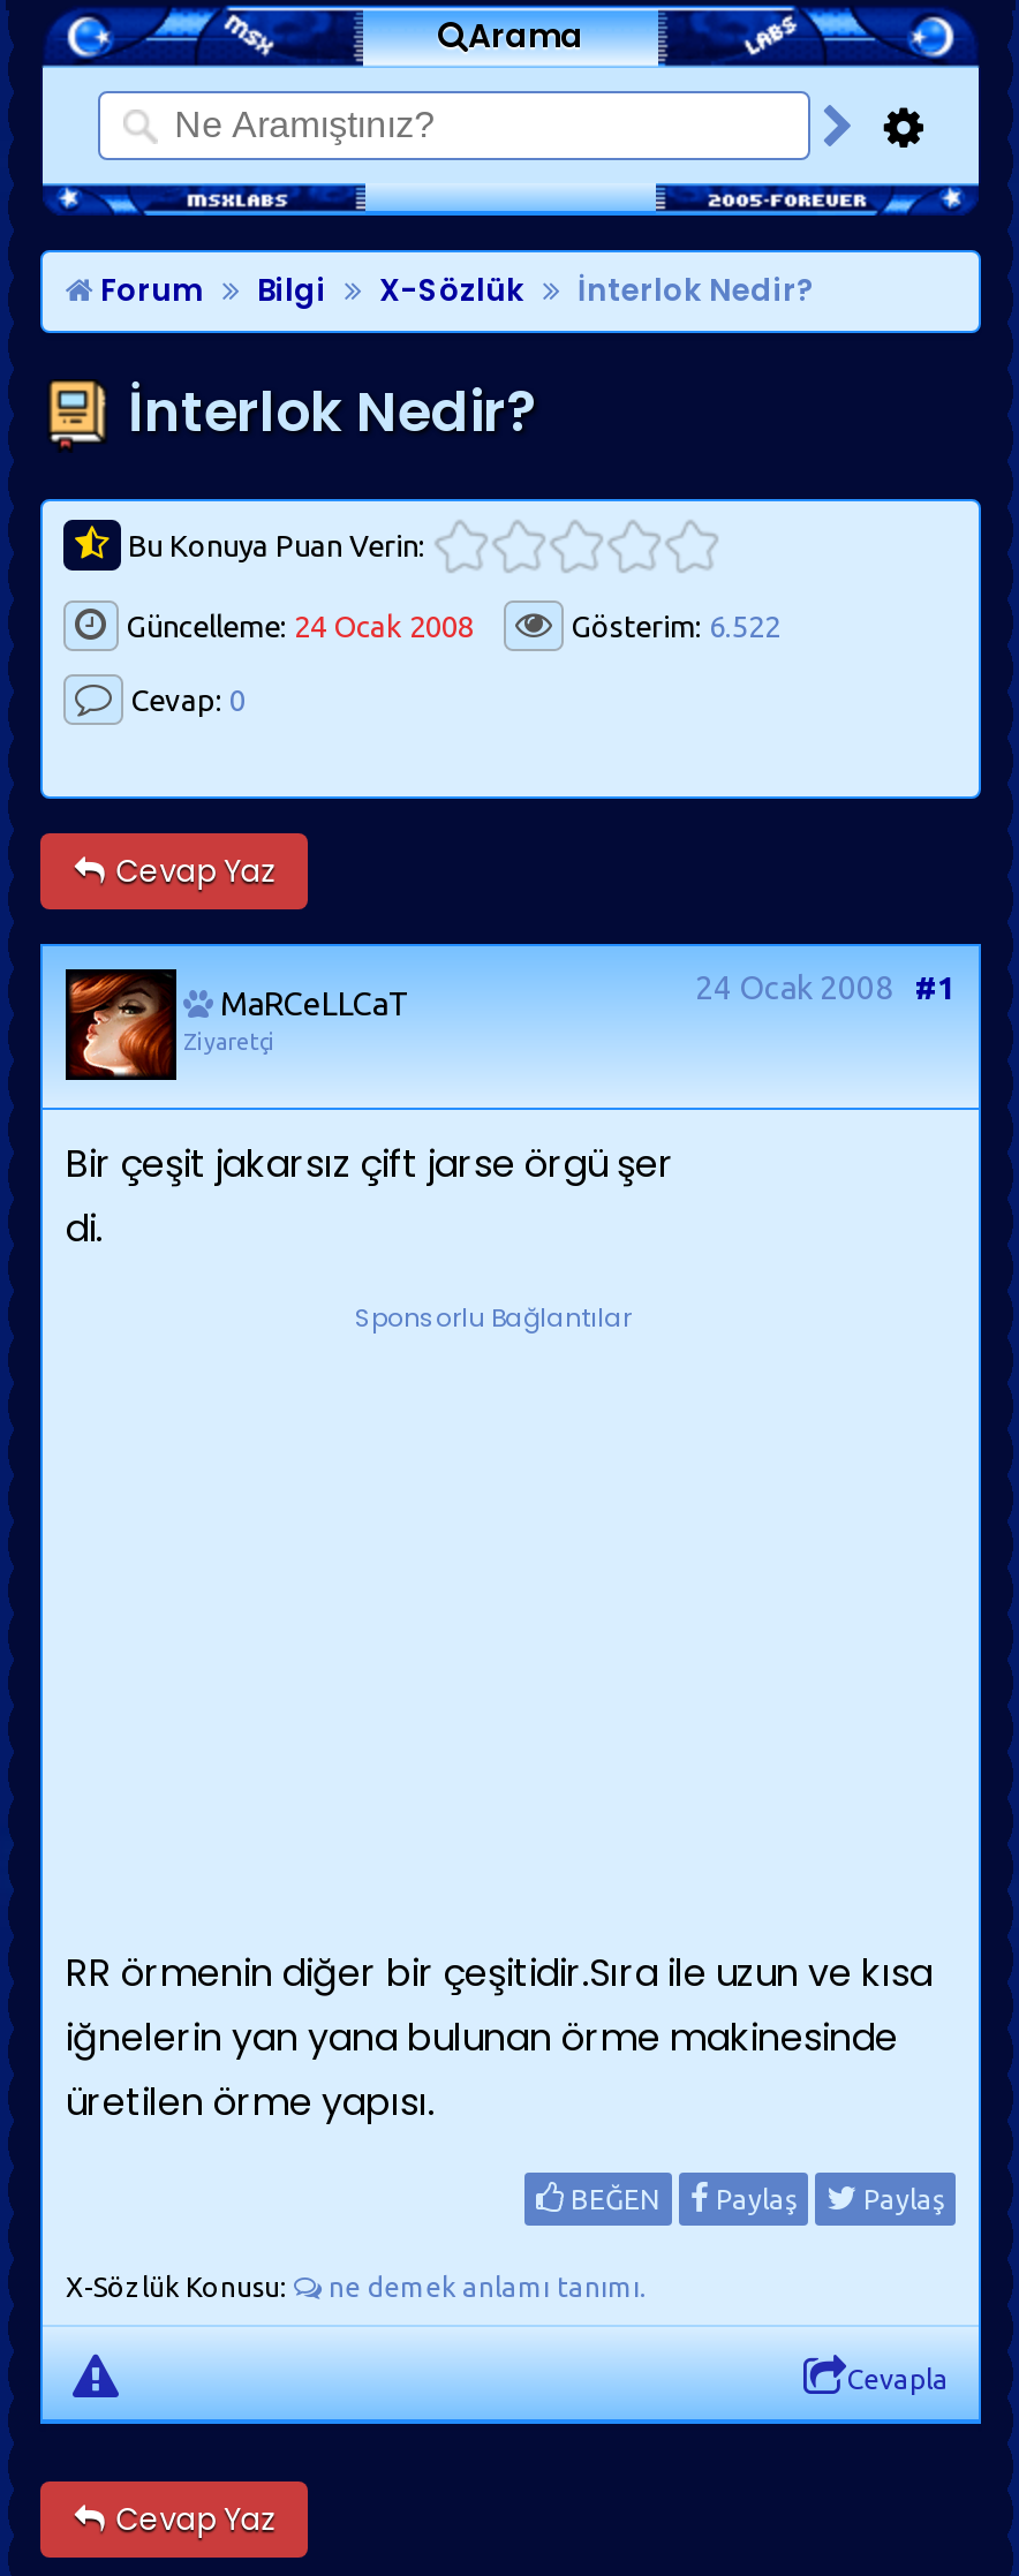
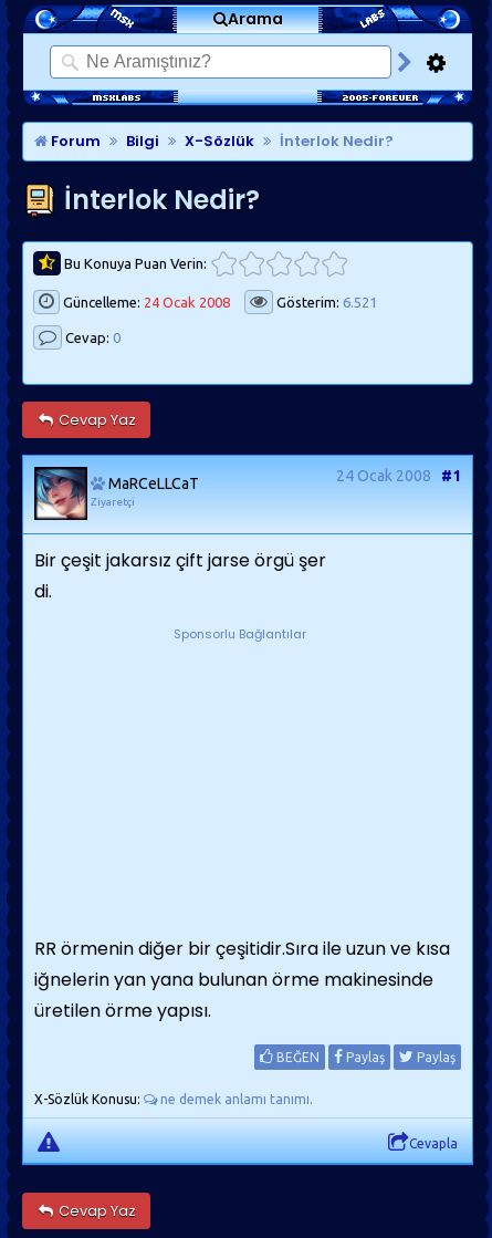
- Gösterim: 6.522
+ Gösterim: 6.521

- [image]
+ [image]
